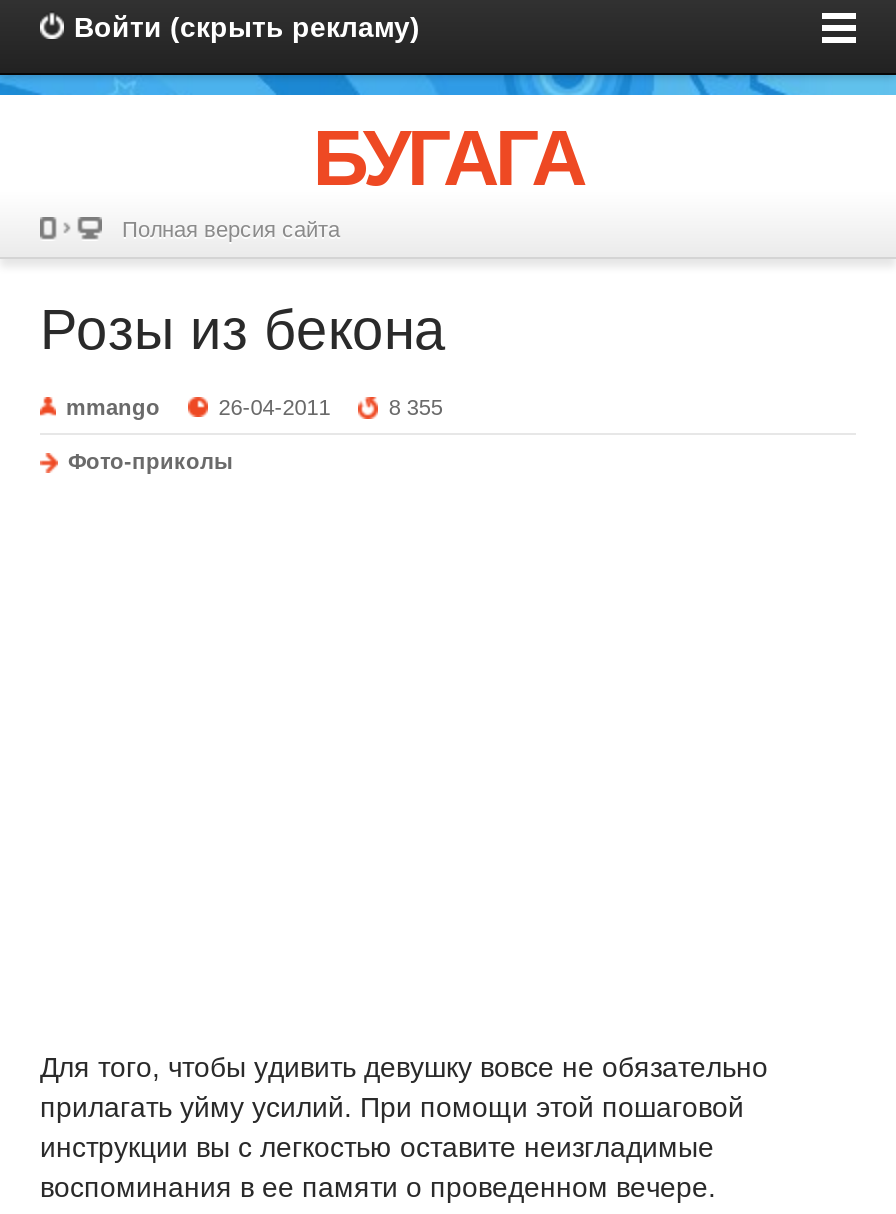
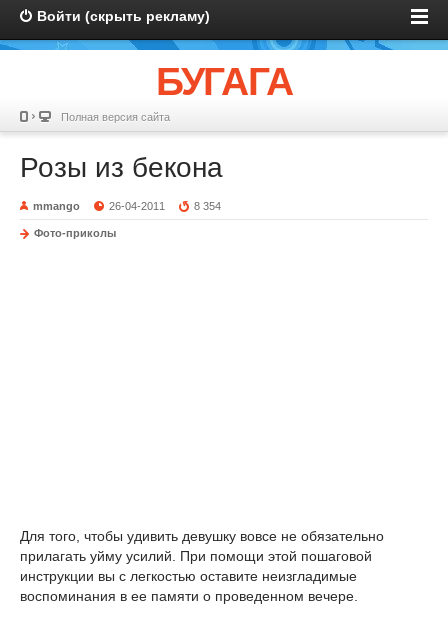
- 8 355
+ 8 354
